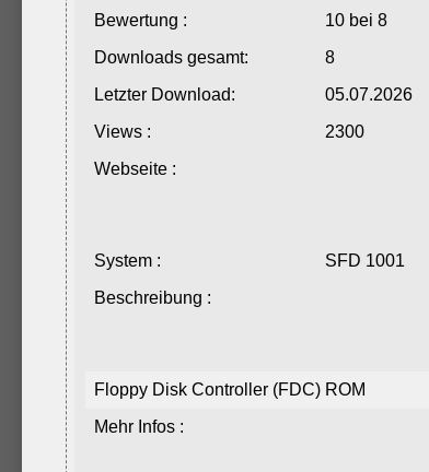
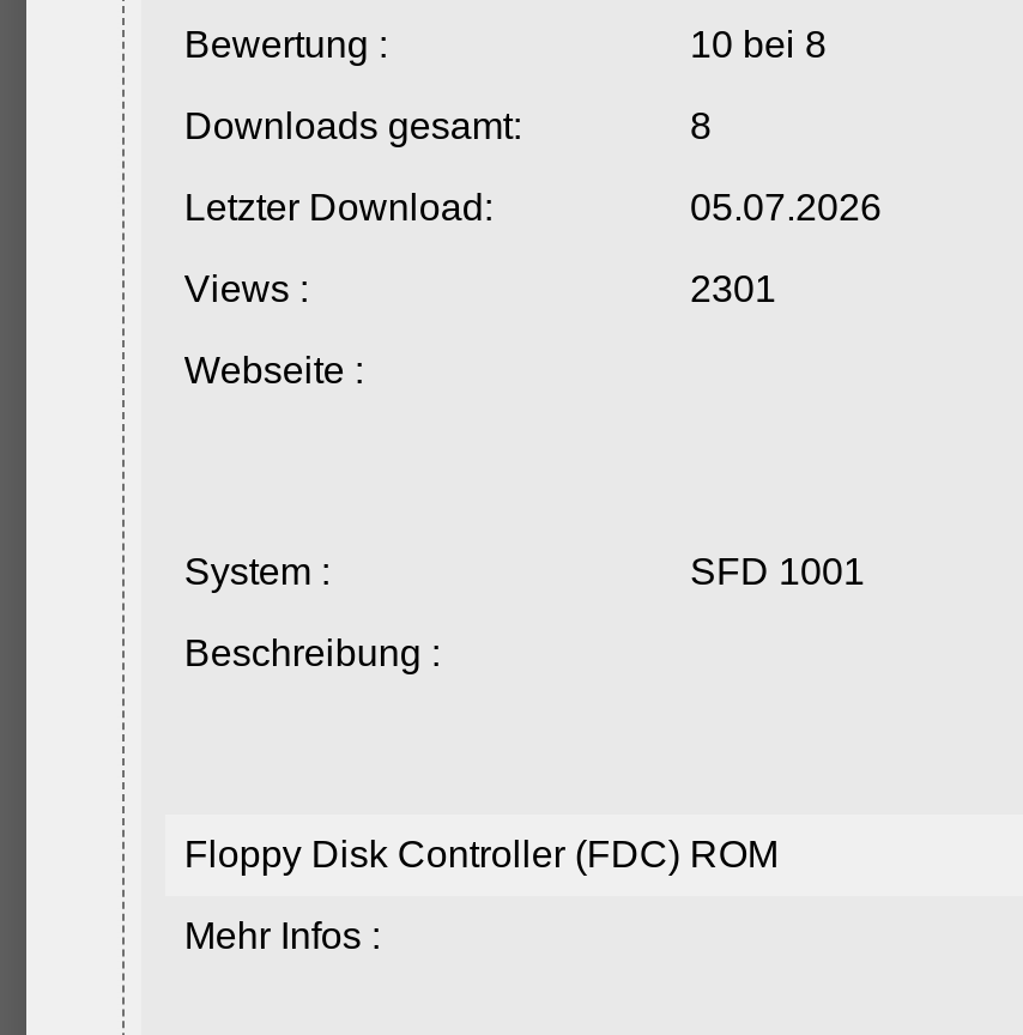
- 2300
+ 2301
